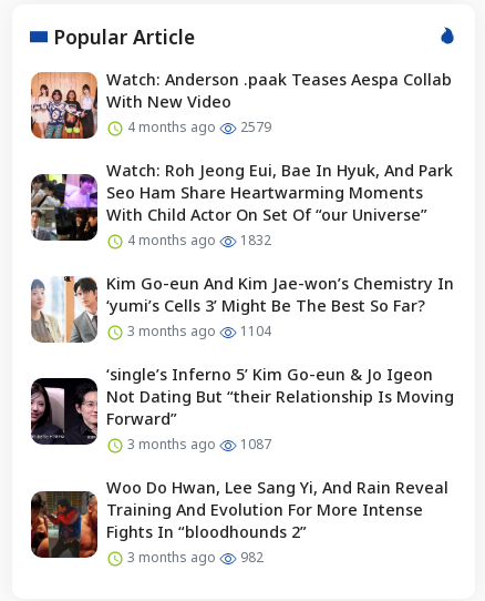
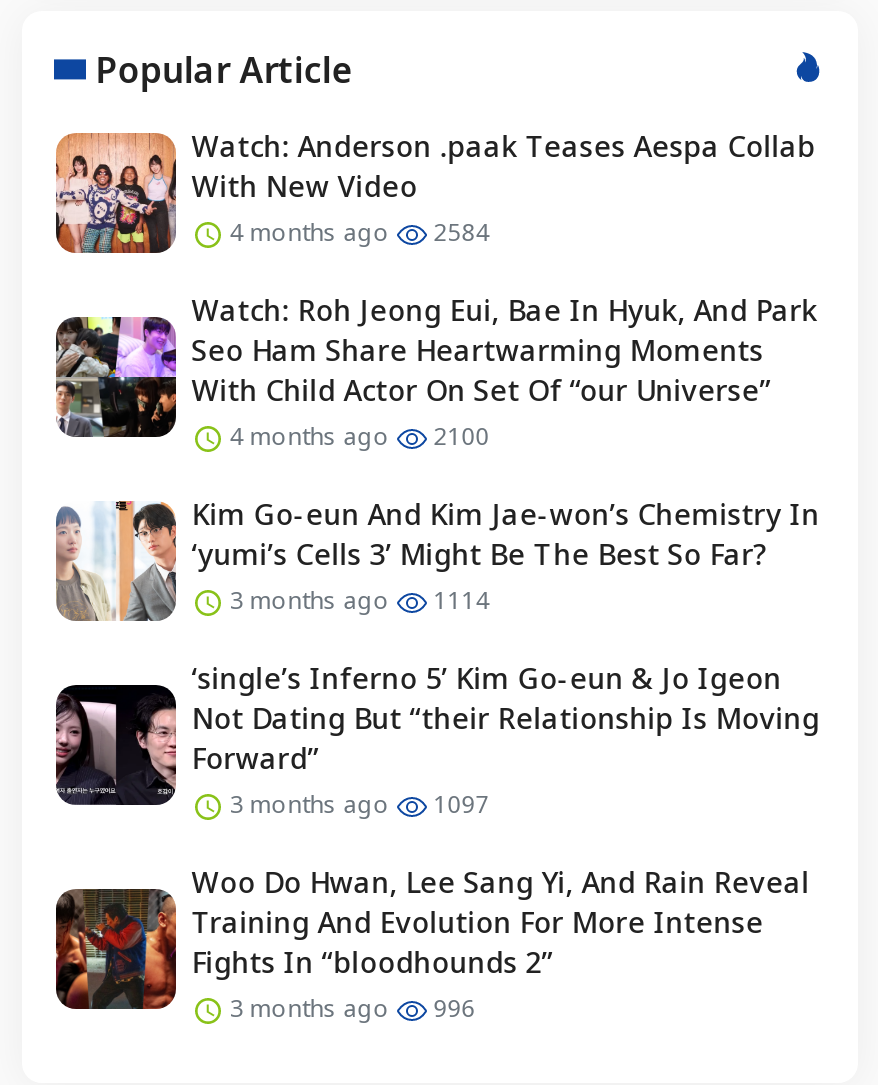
- 4 months ago 2579
+ 4 months ago 2584

- 4 months ago 1832
+ 4 months ago 2100

- 3 months ago 1104
+ 3 months ago 1114

- 3 months ago 1087
+ 3 months ago 1097

- 3 months ago 982
+ 3 months ago 996
